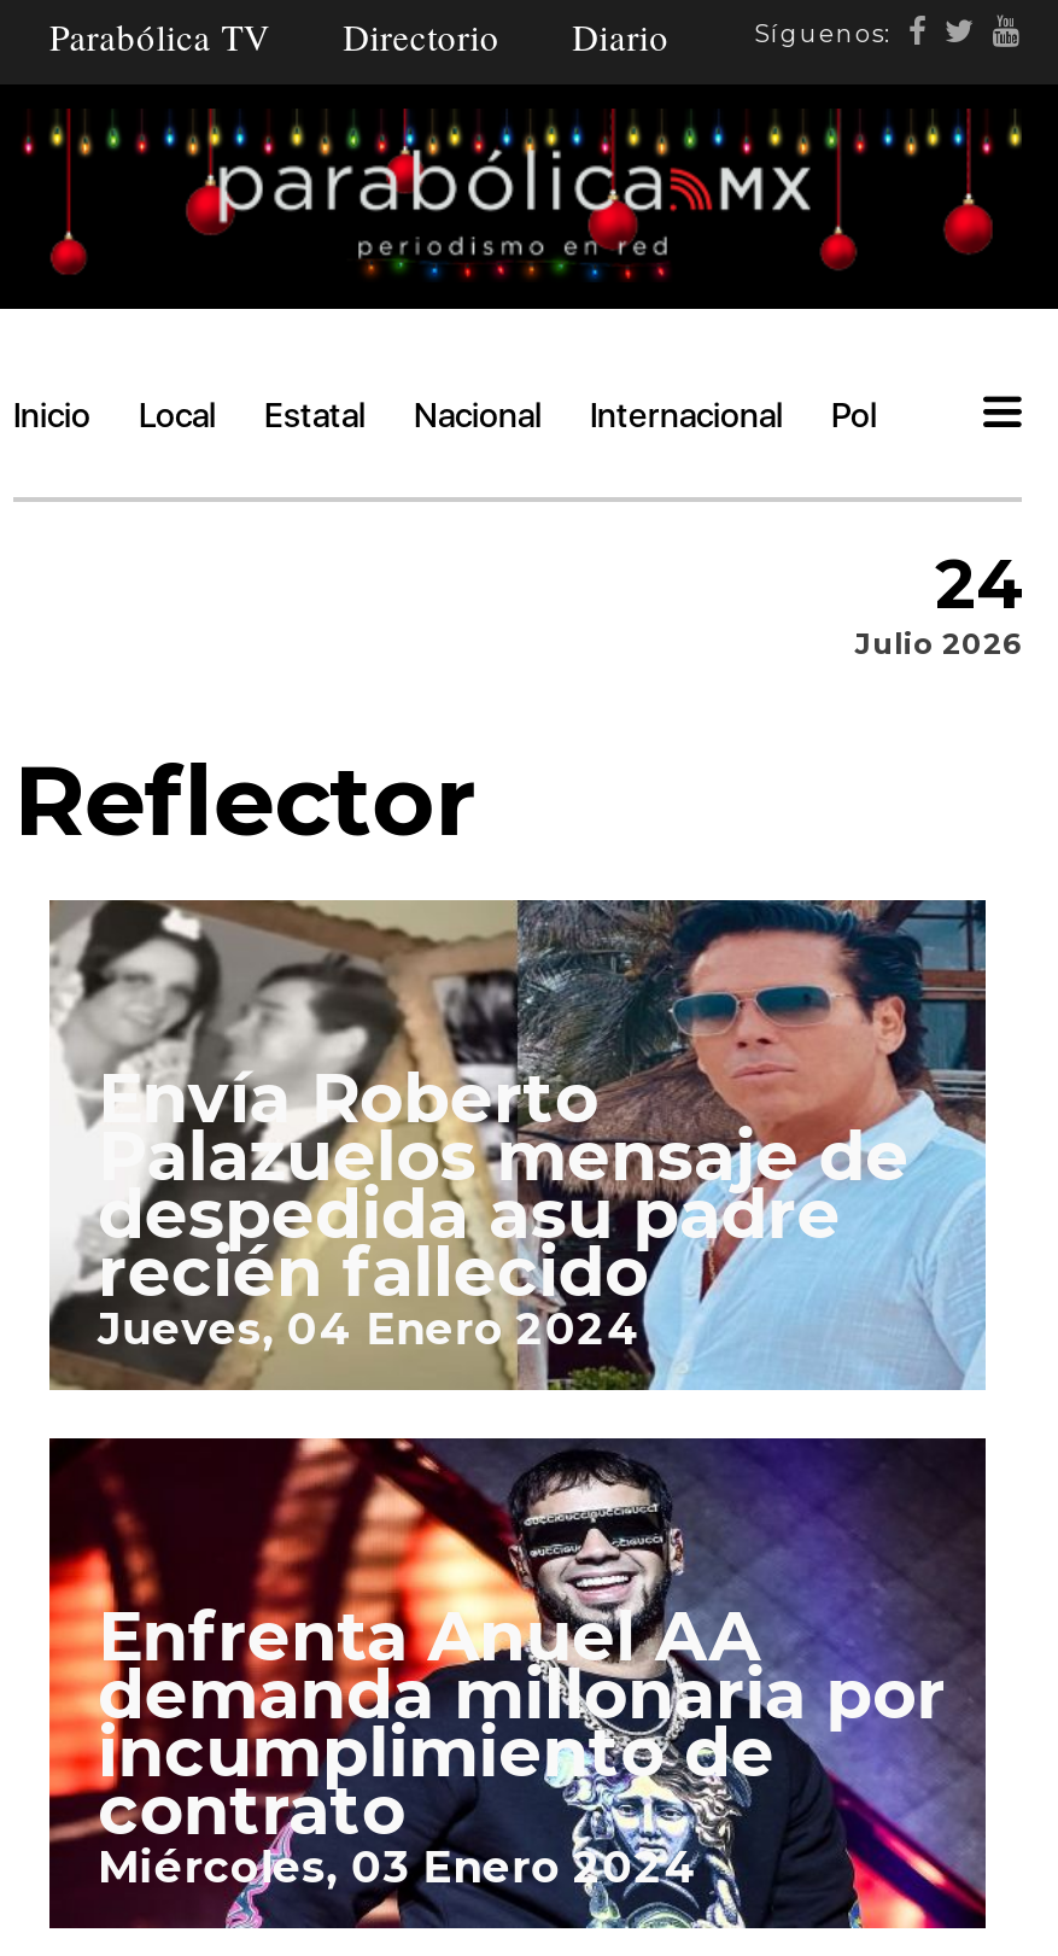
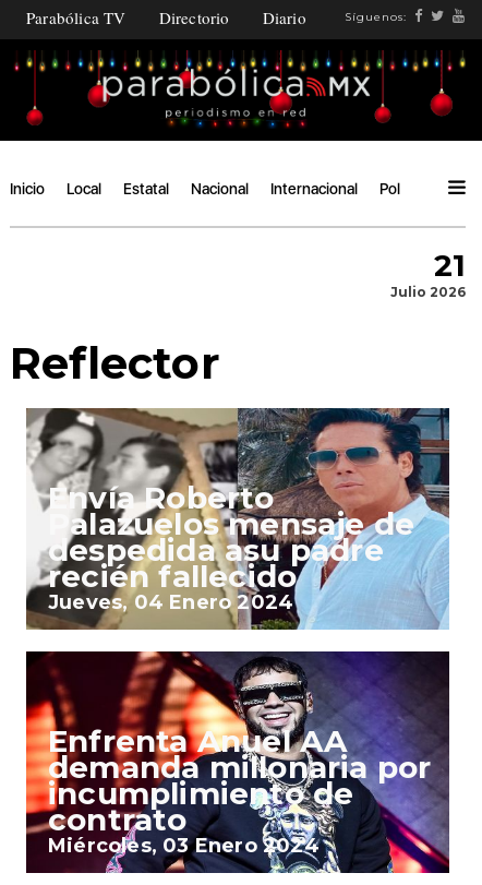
- 24
+ 21
